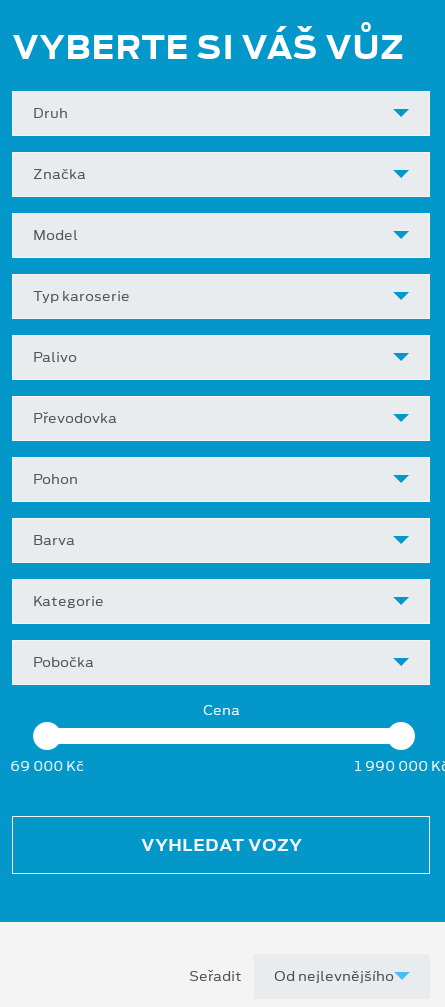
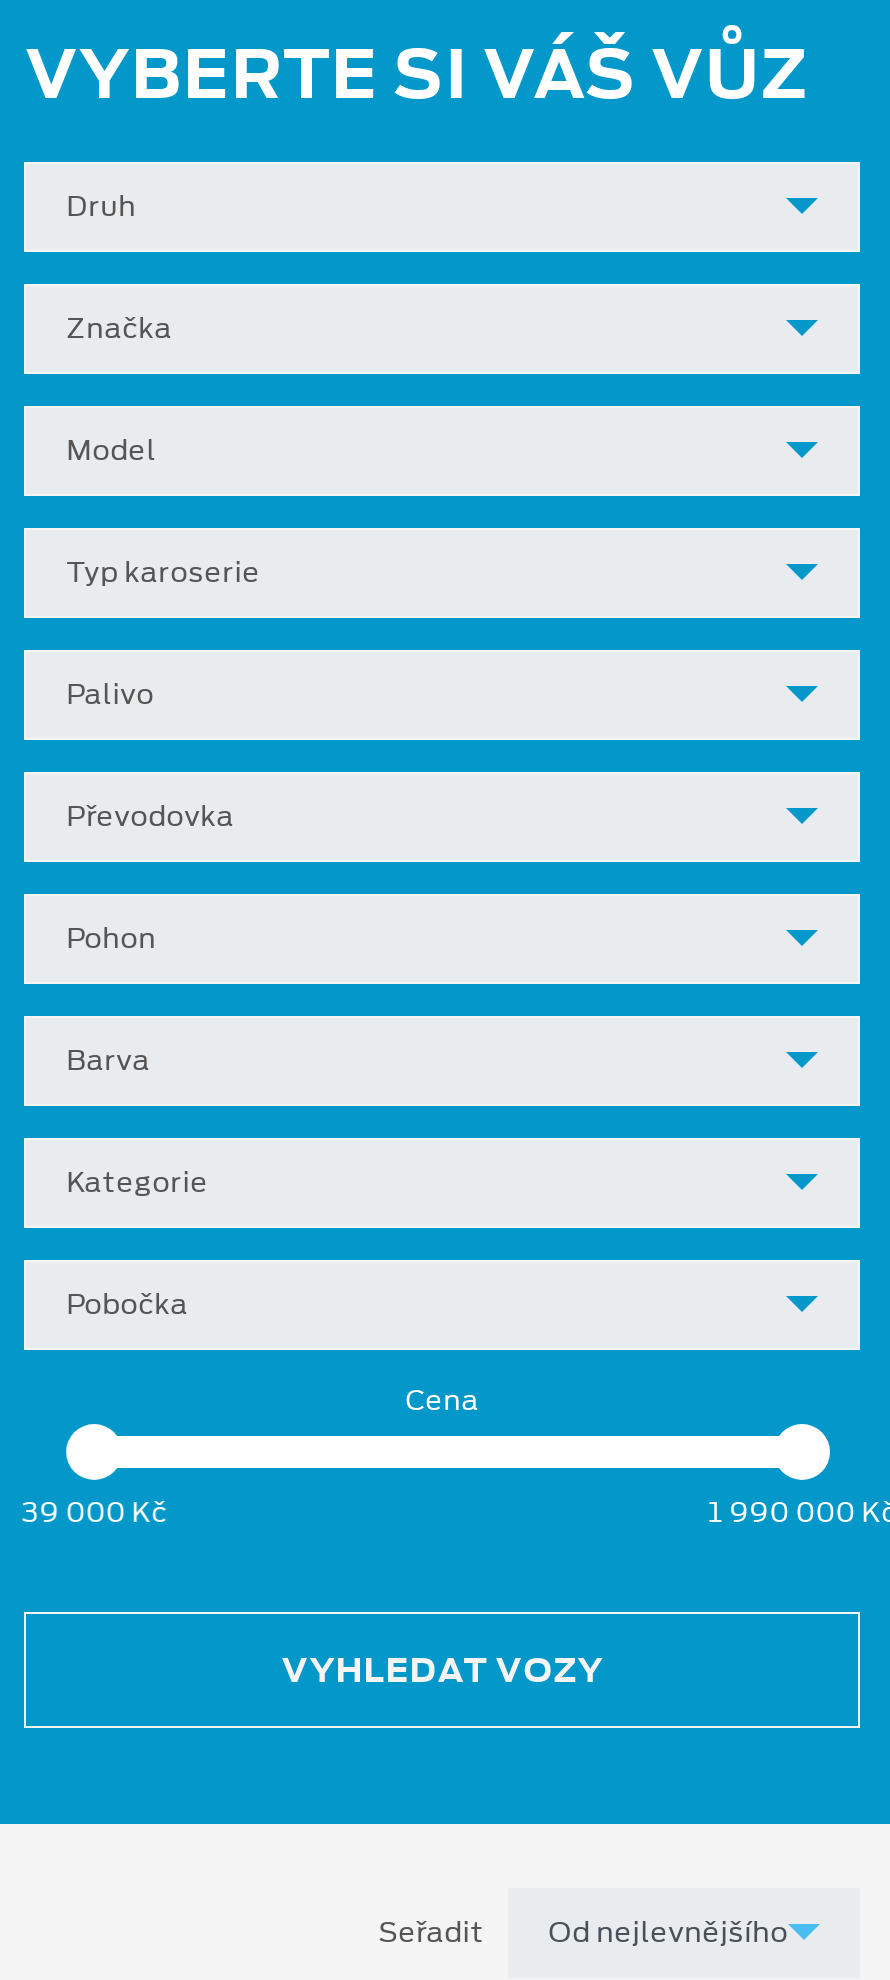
- 69 000 Kč
+ 39 000 Kč
